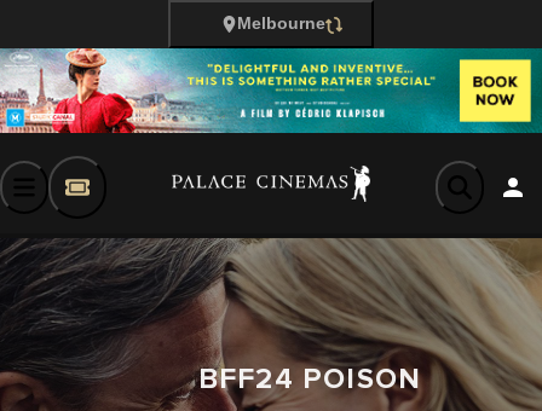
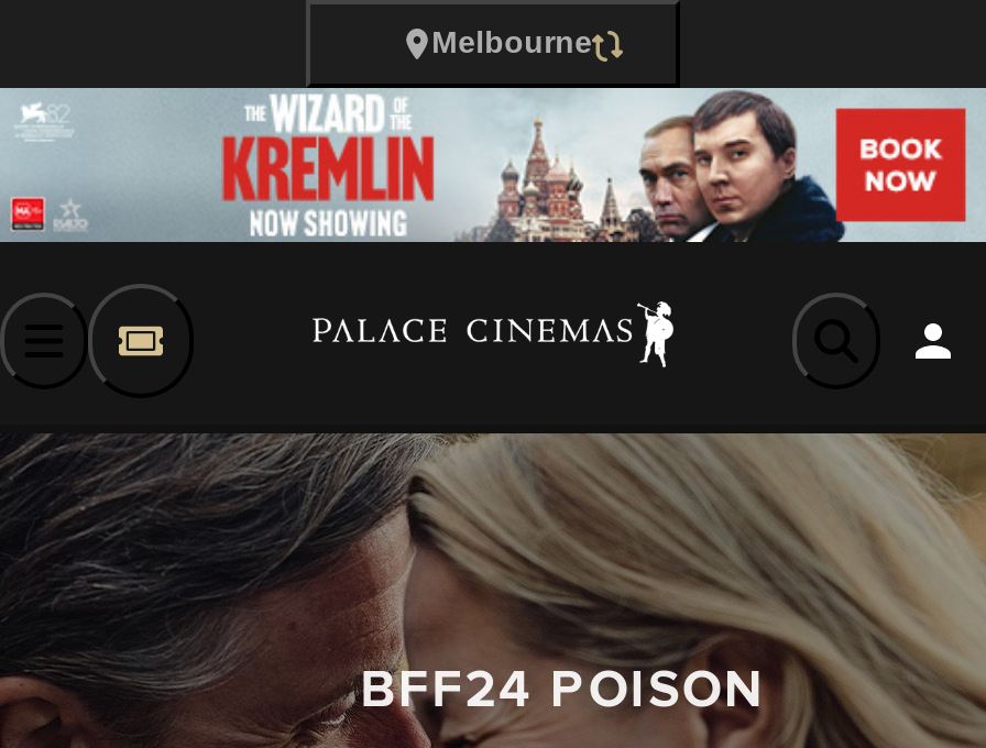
- [image]
+ [image]
